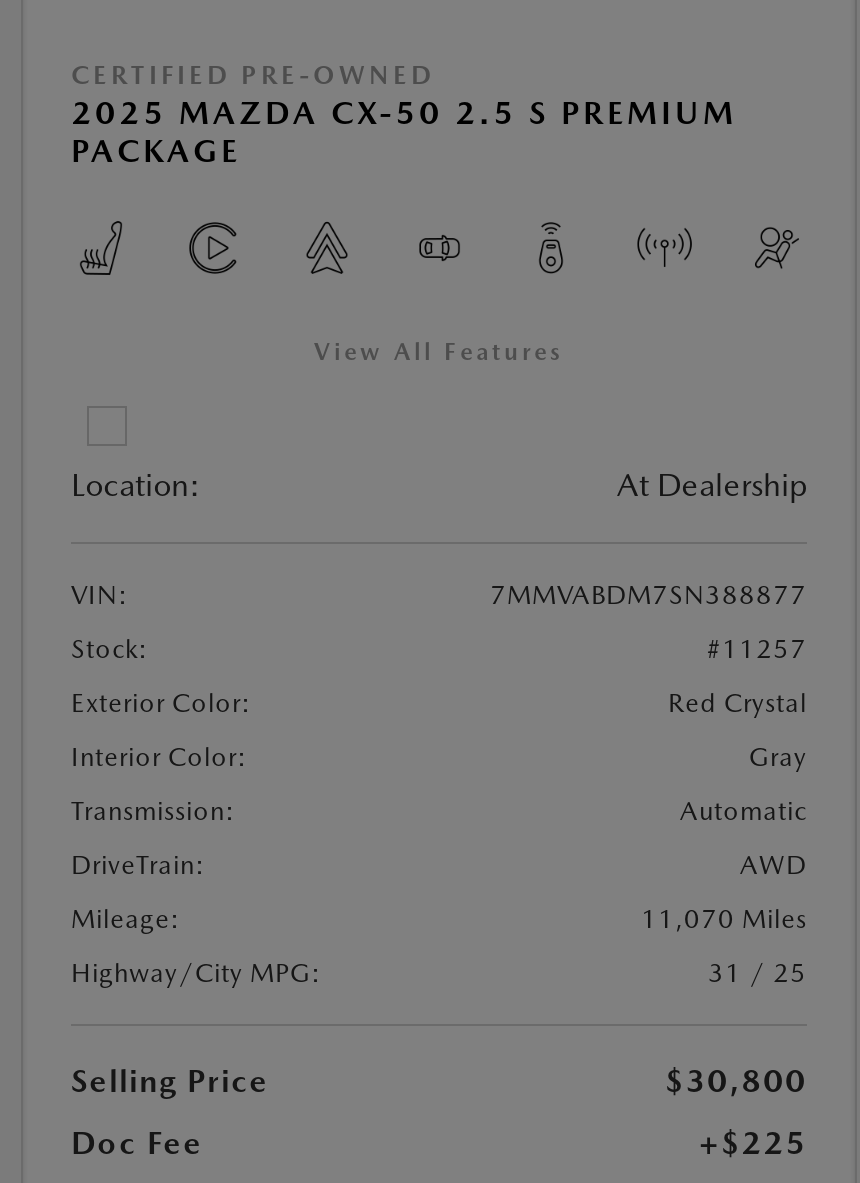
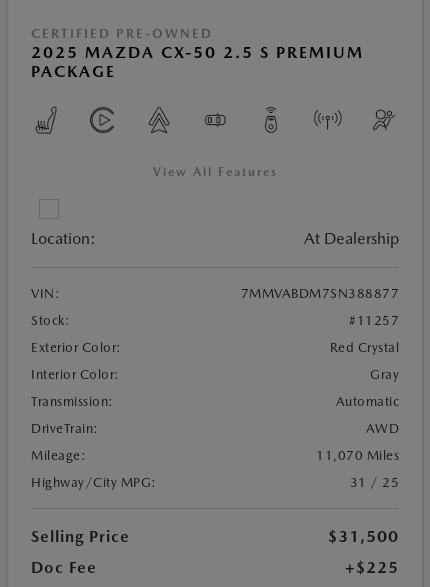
- $30,800
+ $31,500
